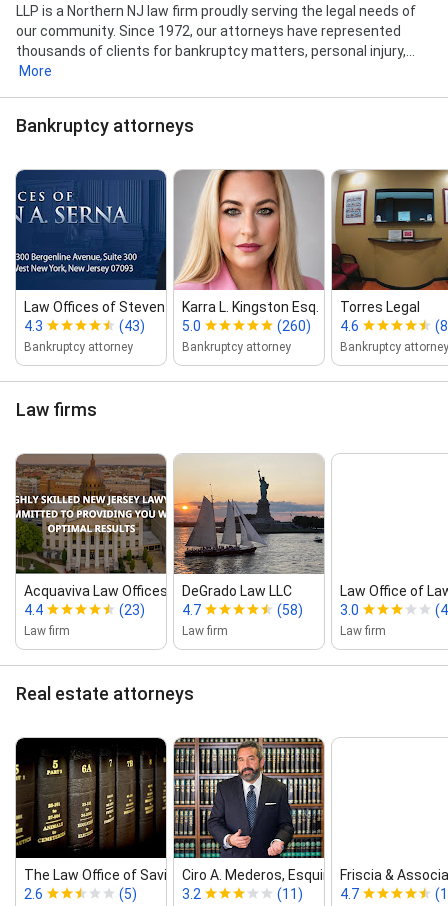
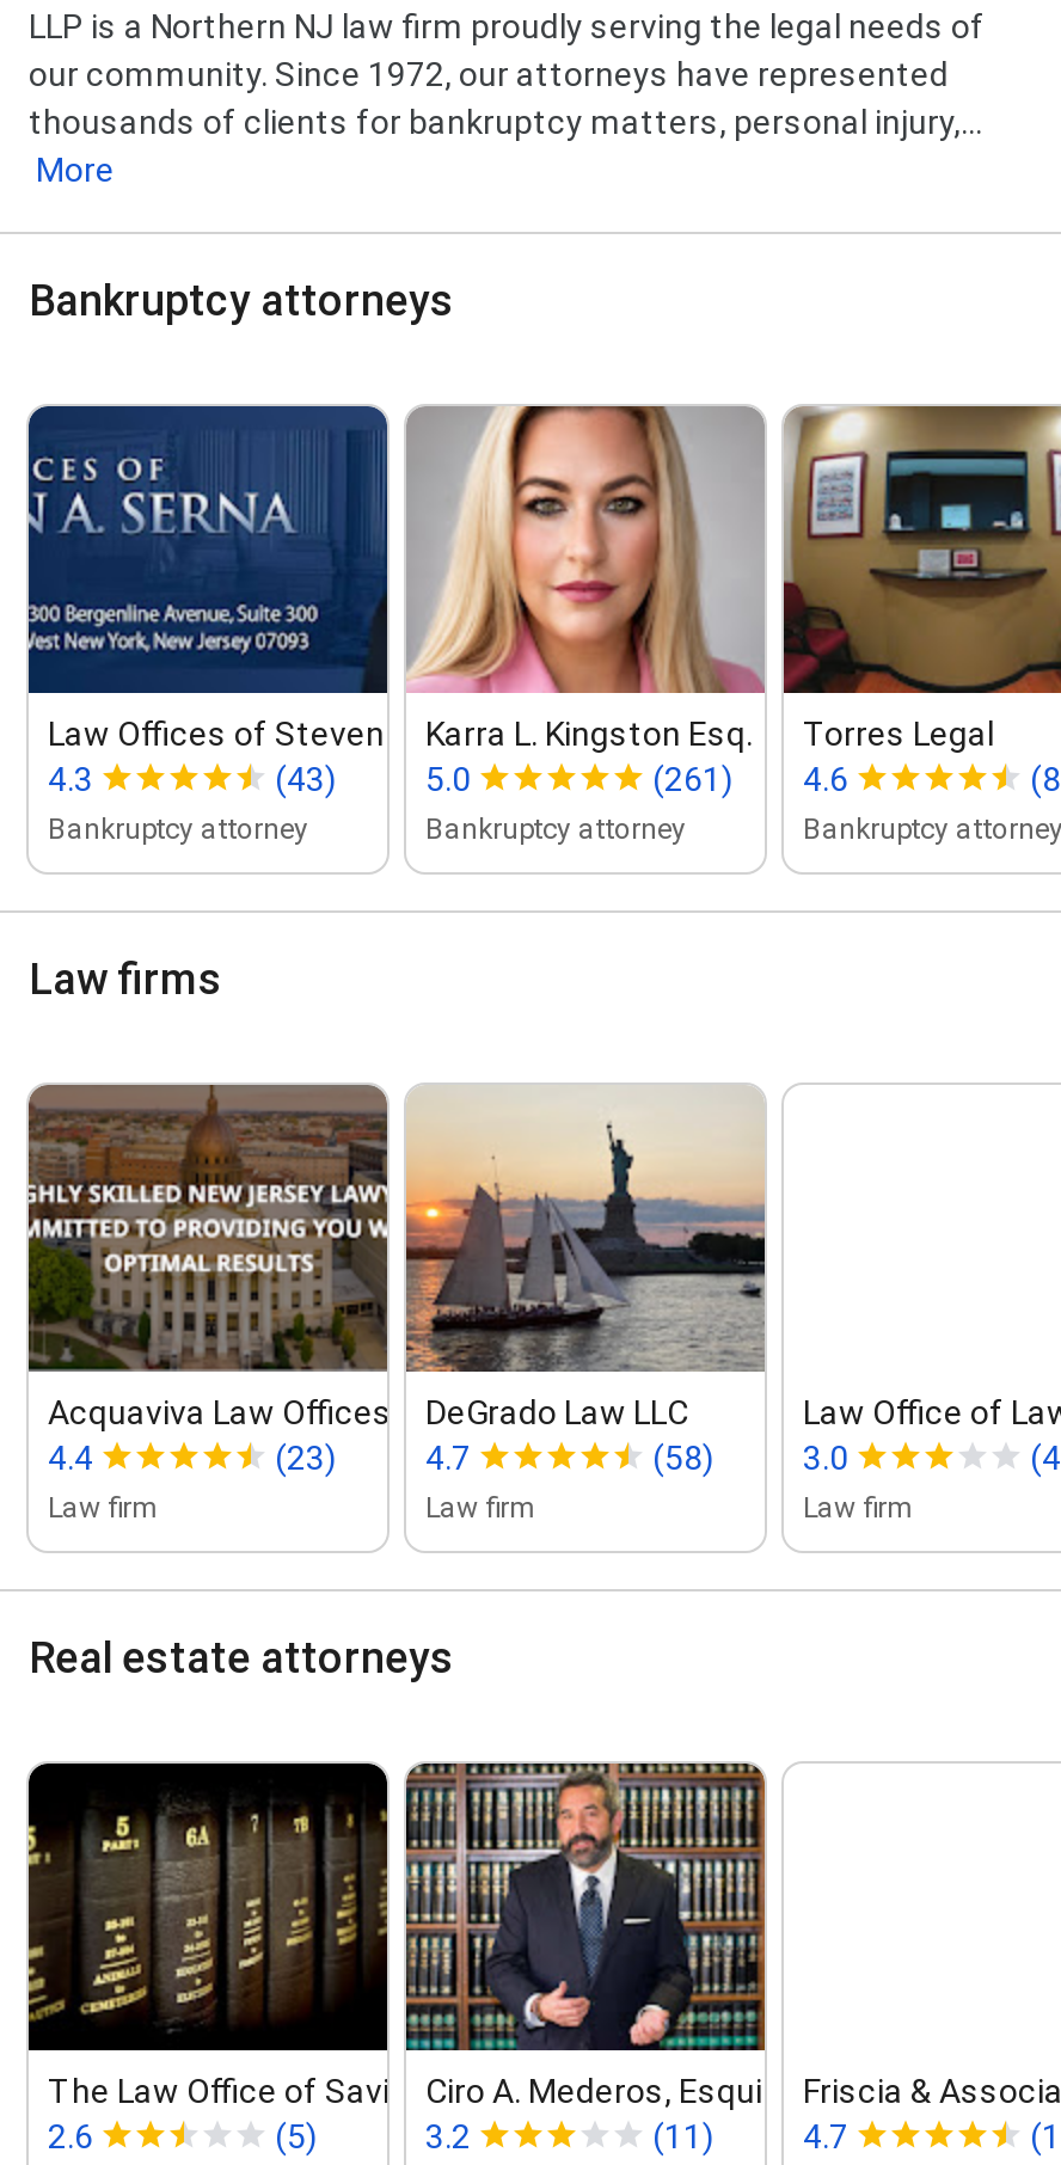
- (260) 4.6
+ (261) 4.6
